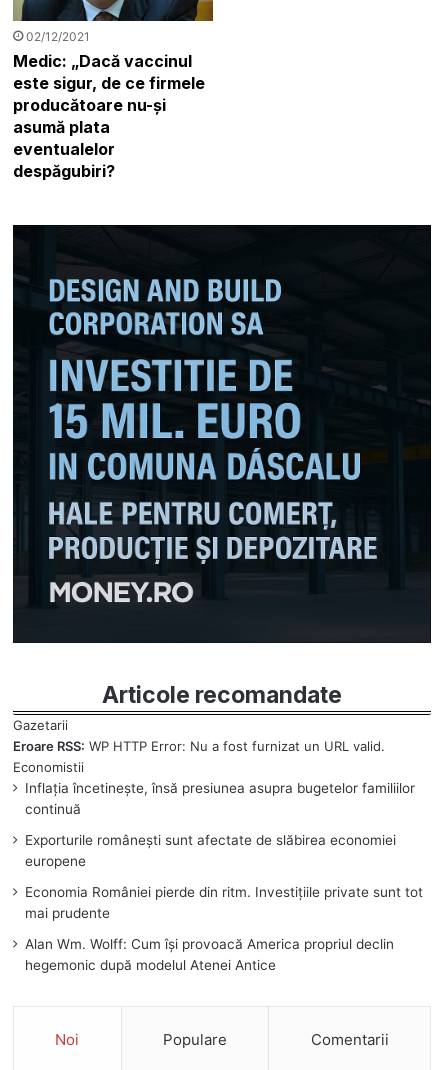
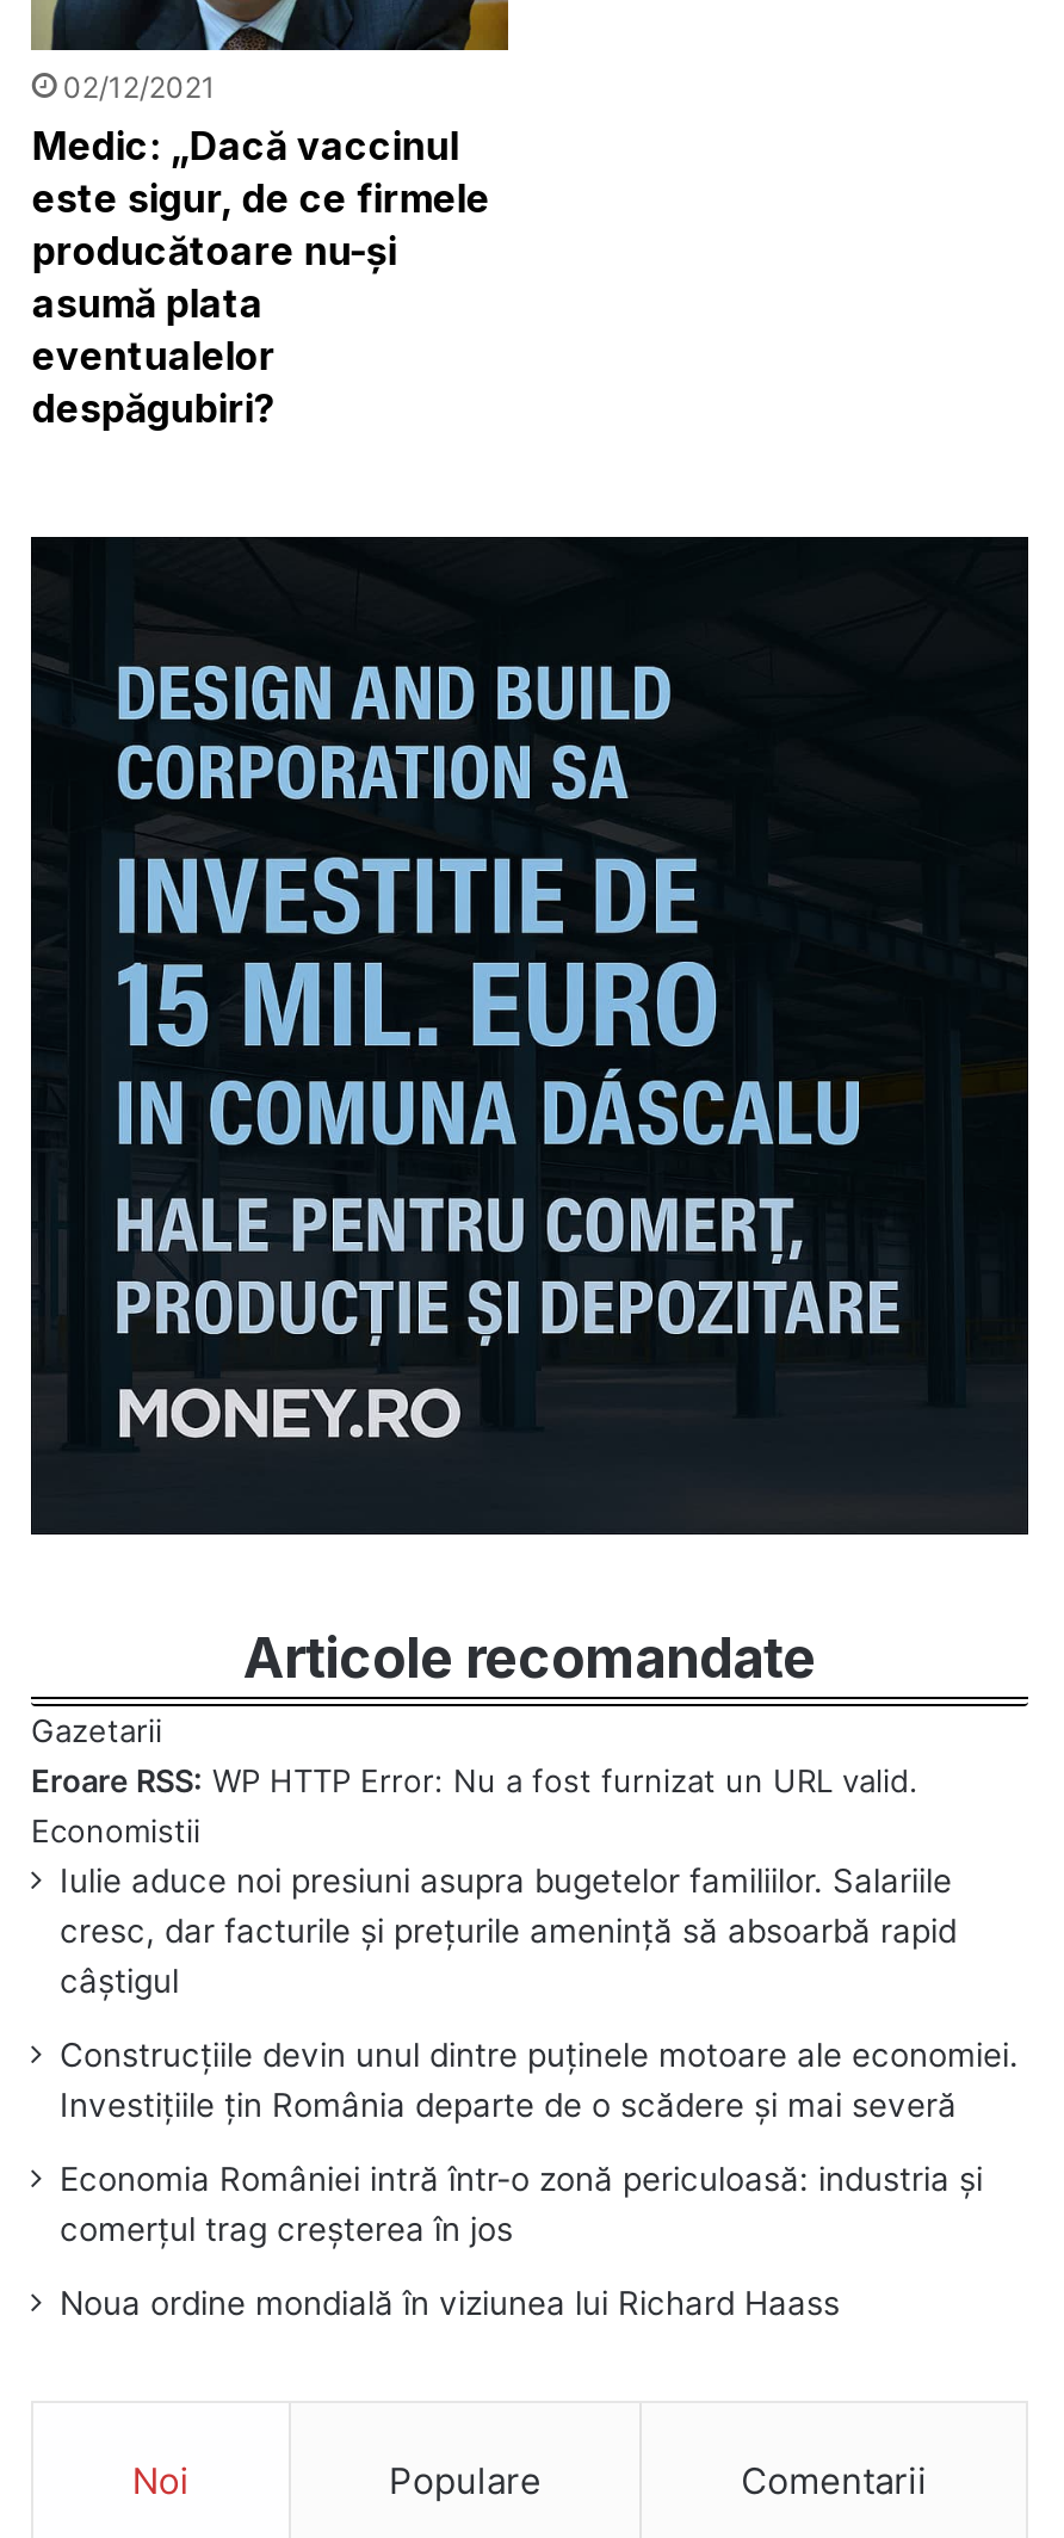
- Inflația încetinește, însă presiunea asupra bugetelor familiilor
- continuă
+ Iulie aduce noi presiuni asupra bugetelor familiilor. Salariile
+ cresc, dar facturile și prețurile amenință să absoarbă rapid
+ câștigul

- Exporturile românești sunt afectate de slăbirea economiei
- europene
+ Construcțiile devin unul dintre puținele motoare ale economiei.
+ Investițiile țin România departe de o scădere și mai severă

- Economia României pierde din ritm. Investițiile private sunt tot
- mai prudente
+ Economia României intră într-o zonă periculoasă: industria și
+ comerțul trag creșterea în jos

- Alan Wm. Wolff: Cum își provoacă America propriul declin
- hegemonic după modelul Atenei Antice
+ Noua ordine mondială în viziunea lui Richard Haass
